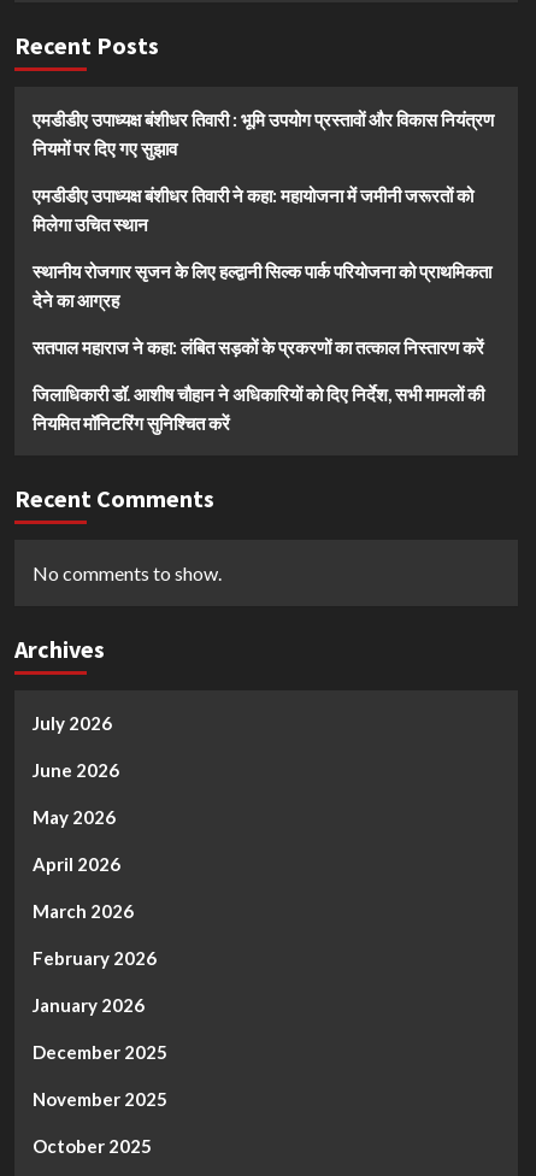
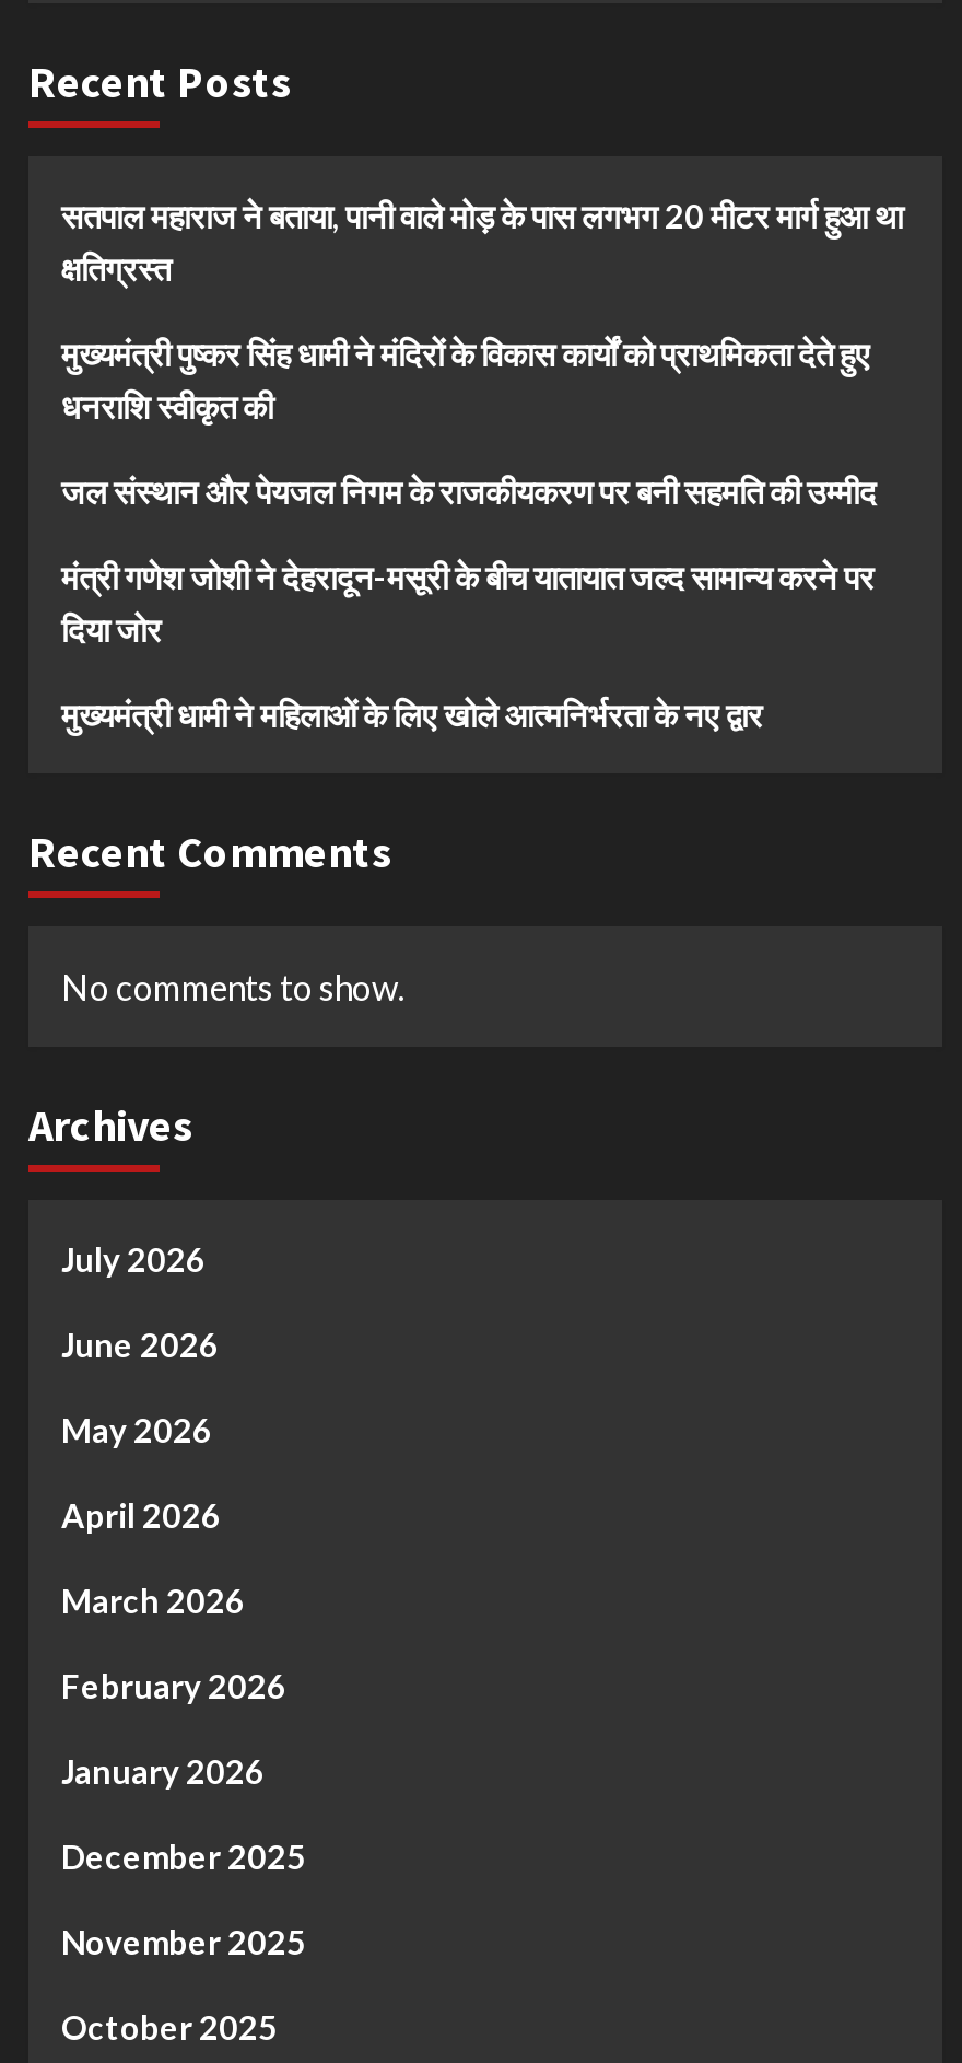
- एमडीडीए उपाध्यक्ष बंशीधर तिवारी : भूमि उपयोग प्रस्तावों और विकास नियंत्रण
- नियमों पर दिए गए सुझाव
+ सतपाल महाराज ने बताया, पानी वाले मोड़ के पास लगभग 20 मीटर मार्ग हुआ था
+ क्षतिग्रस्त

- एमडीडीए उपाध्यक्ष बंशीधर तिवारी ने कहा: महायोजना में जमीनी जरूरतों को
- मिलेगा उचित स्थान
+ मुख्यमंत्री पुष्कर सिंह धामी ने मंदिरों के विकास कार्यों को प्राथमिकता देते हुए
+ धनराशि स्वीकृत की

- स्थानीय रोजगार सृजन के लिए हल्द्वानी सिल्क पार्क परियोजना को प्राथमिकता
- देने का आग्रह
+ जल संस्थान और पेयजल निगम के राजकीयकरण पर बनी सहमति की उम्मीद

- सतपाल महाराज ने कहा: लंबित सड़कों के प्रकरणों का तत्काल निस्तारण करें
+ मंत्री गणेश जोशी ने देहरादून-मसूरी के बीच यातायात जल्द सामान्य करने पर
+ दिया जोर

- जिलाधिकारी डॉ. आशीष चौहान ने अधिकारियों को दिए निर्देश, सभी मामलों की
- नियमित मॉनिटरिंग सुनिश्चित करें
+ मुख्यमंत्री धामी ने महिलाओं के लिए खोले आत्मनिर्भरता के नए द्वार
